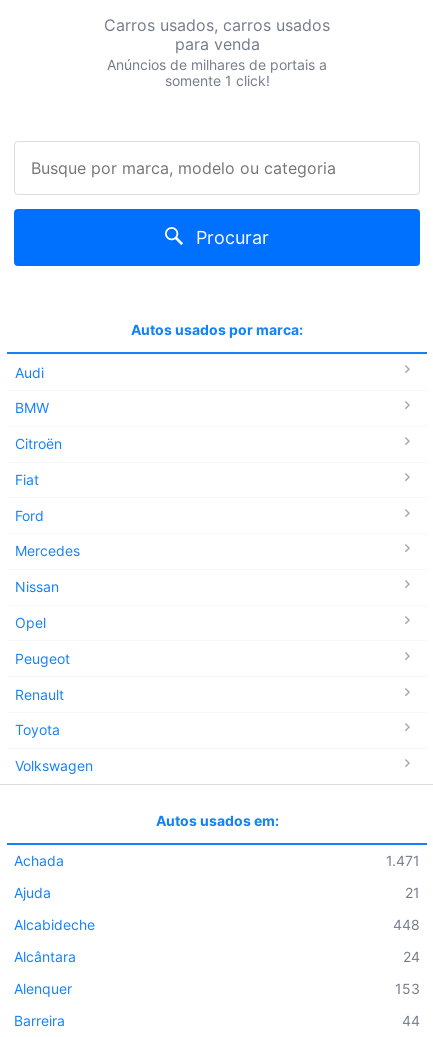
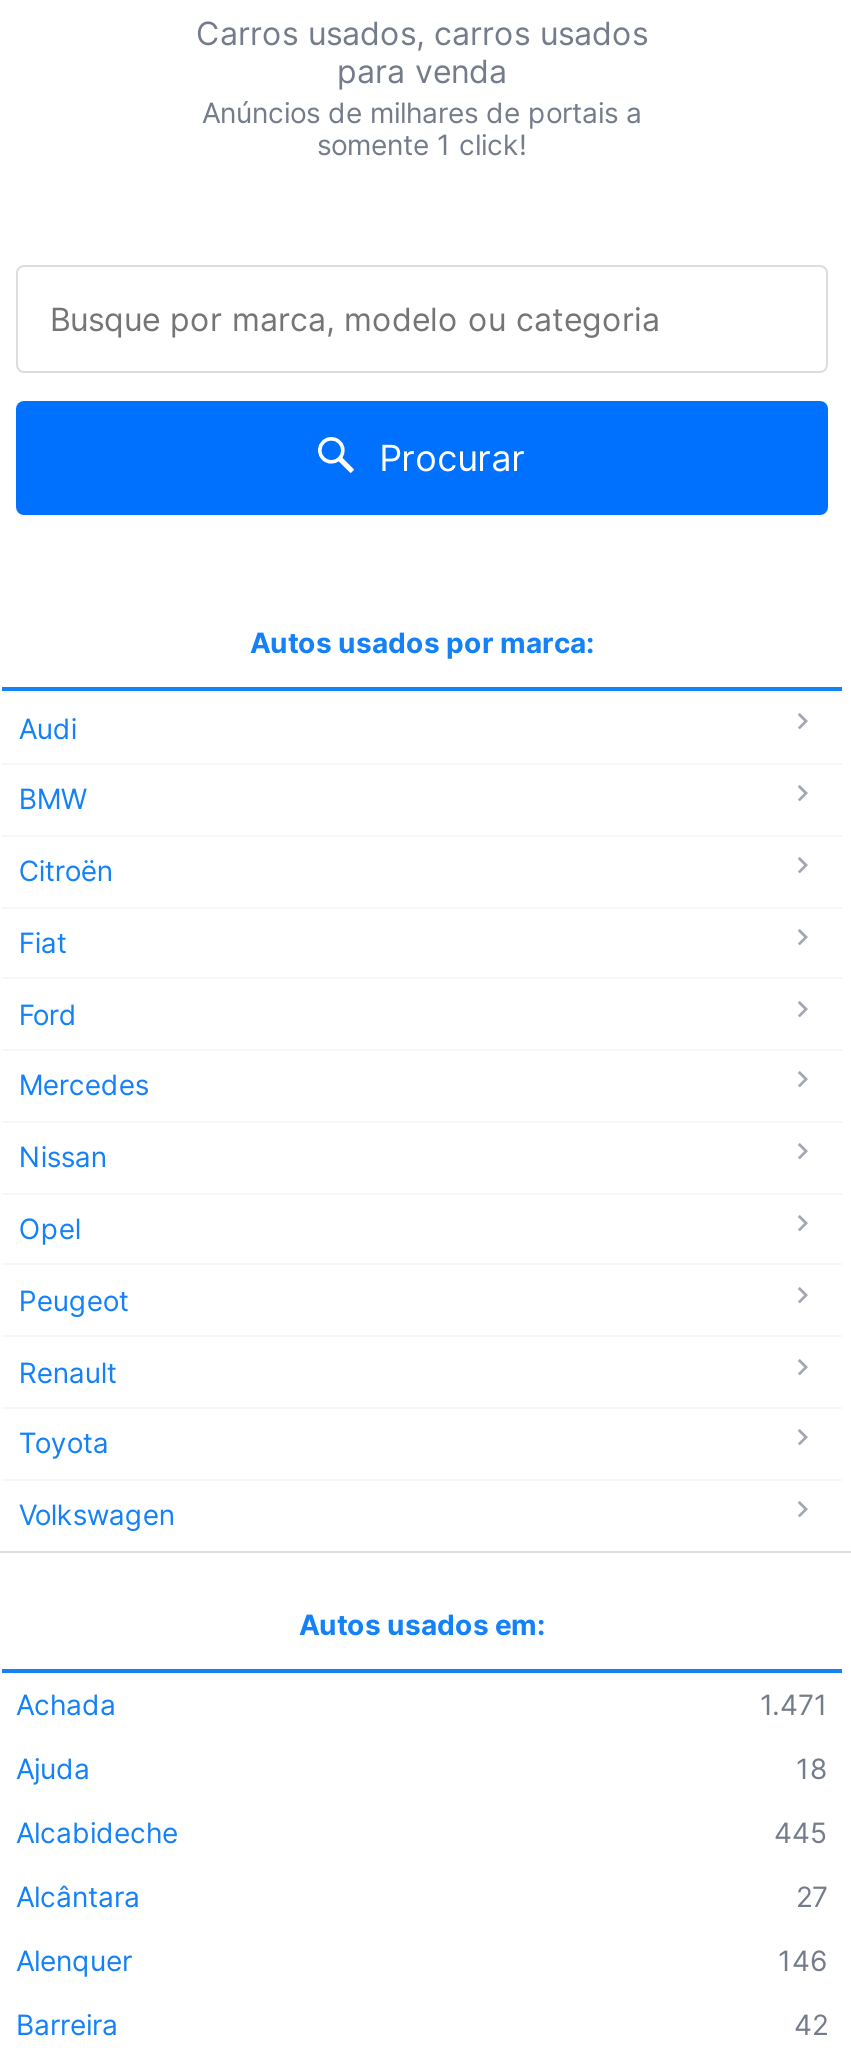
- 21
+ 18

- 448
+ 445

- 24
+ 27

- 153
+ 146

- 44
+ 42
